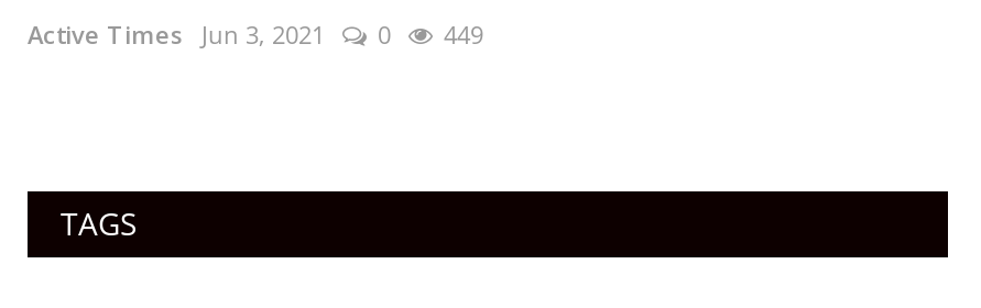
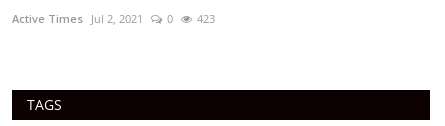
- Active Times Jun 3, 2021
+ Active Times Jul 2, 2021

- 449
+ 423
